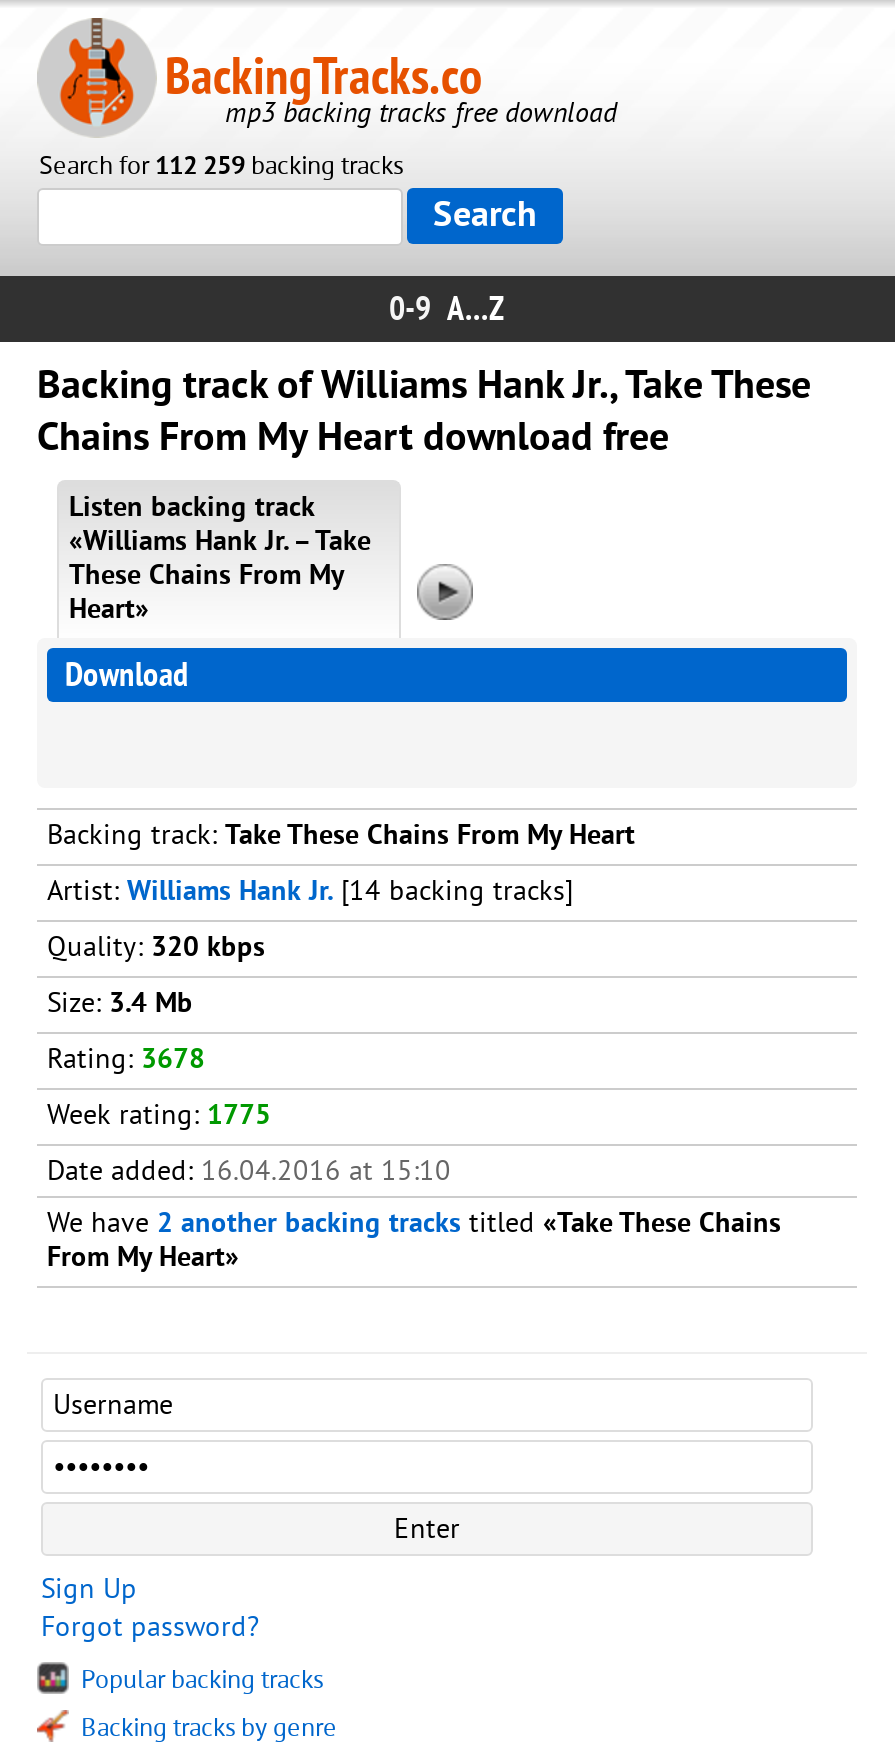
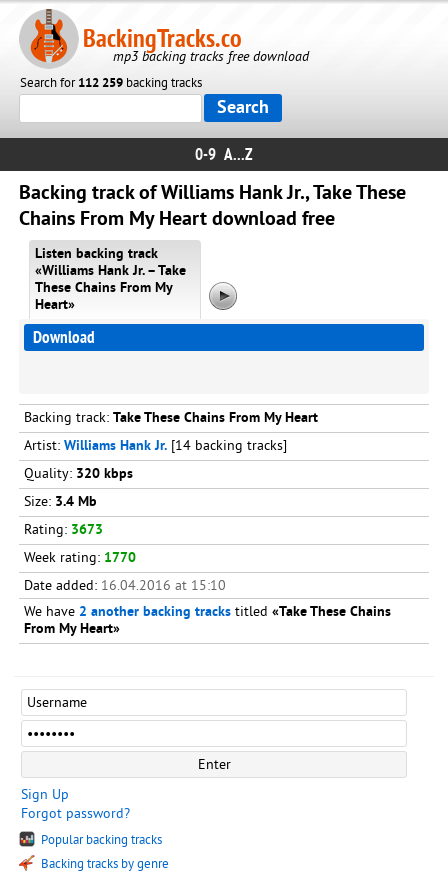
- Rating: 3678
+ Rating: 3673

- Week rating: 1775
+ Week rating: 1770
